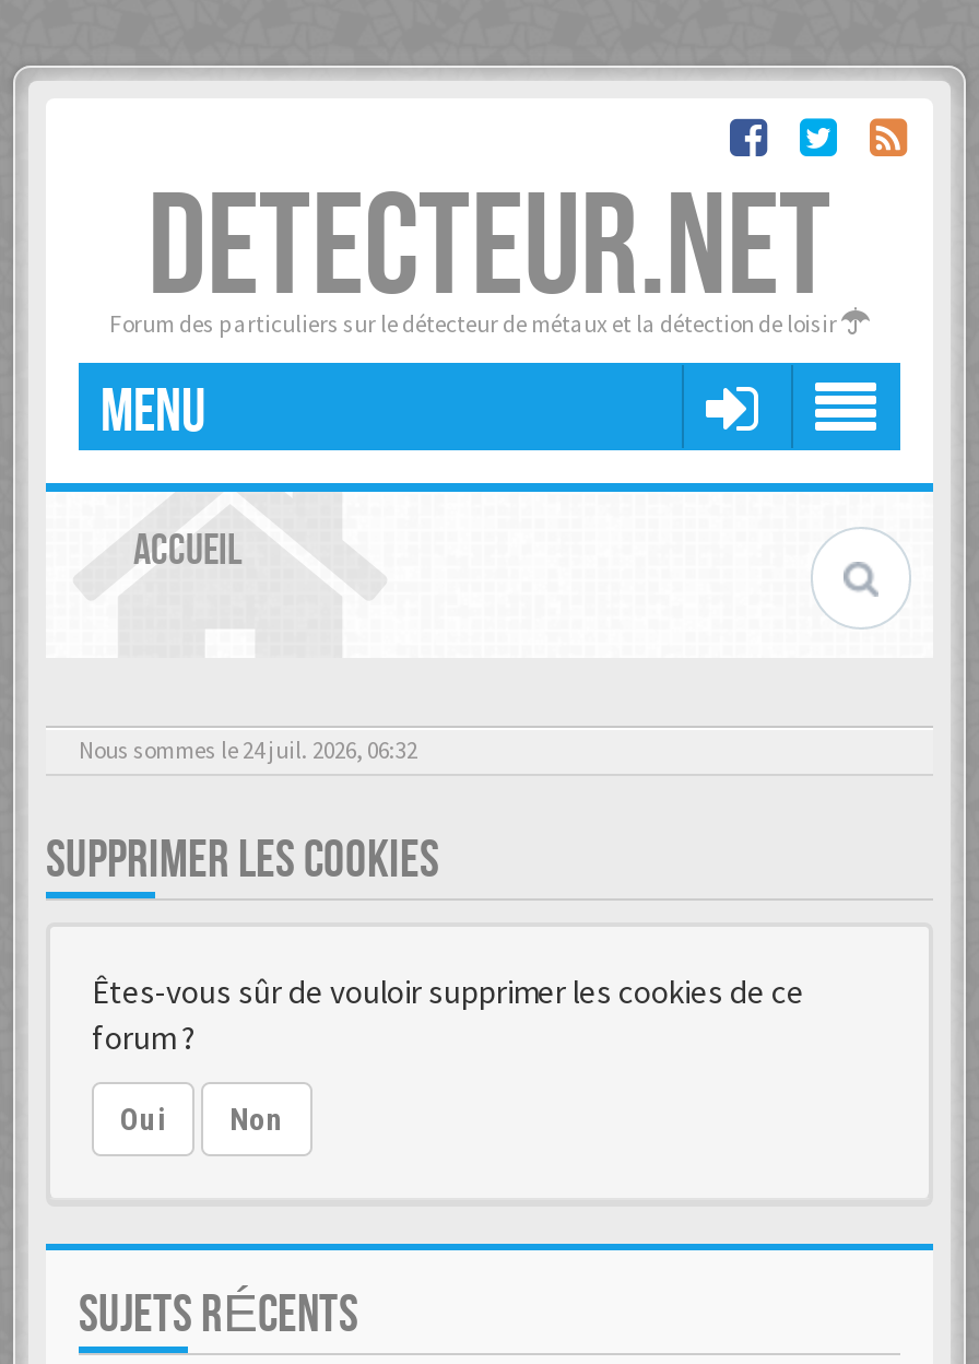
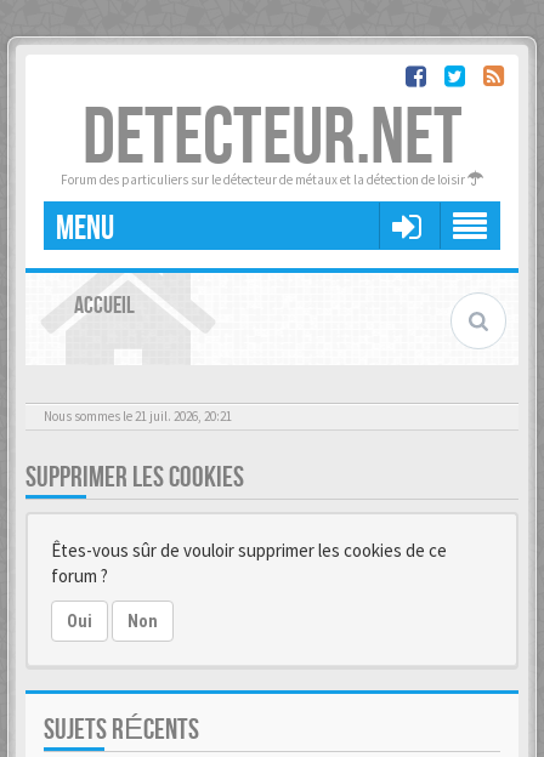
- Nous sommes le 24 juil. 2026, 06:32
+ Nous sommes le 21 juil. 2026, 20:21
